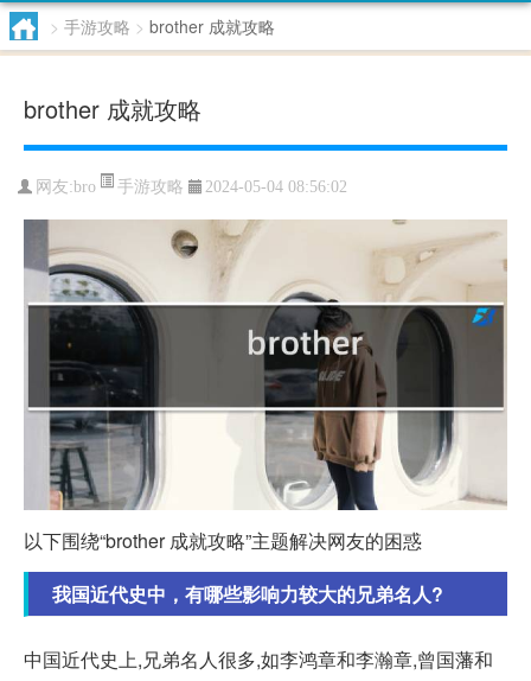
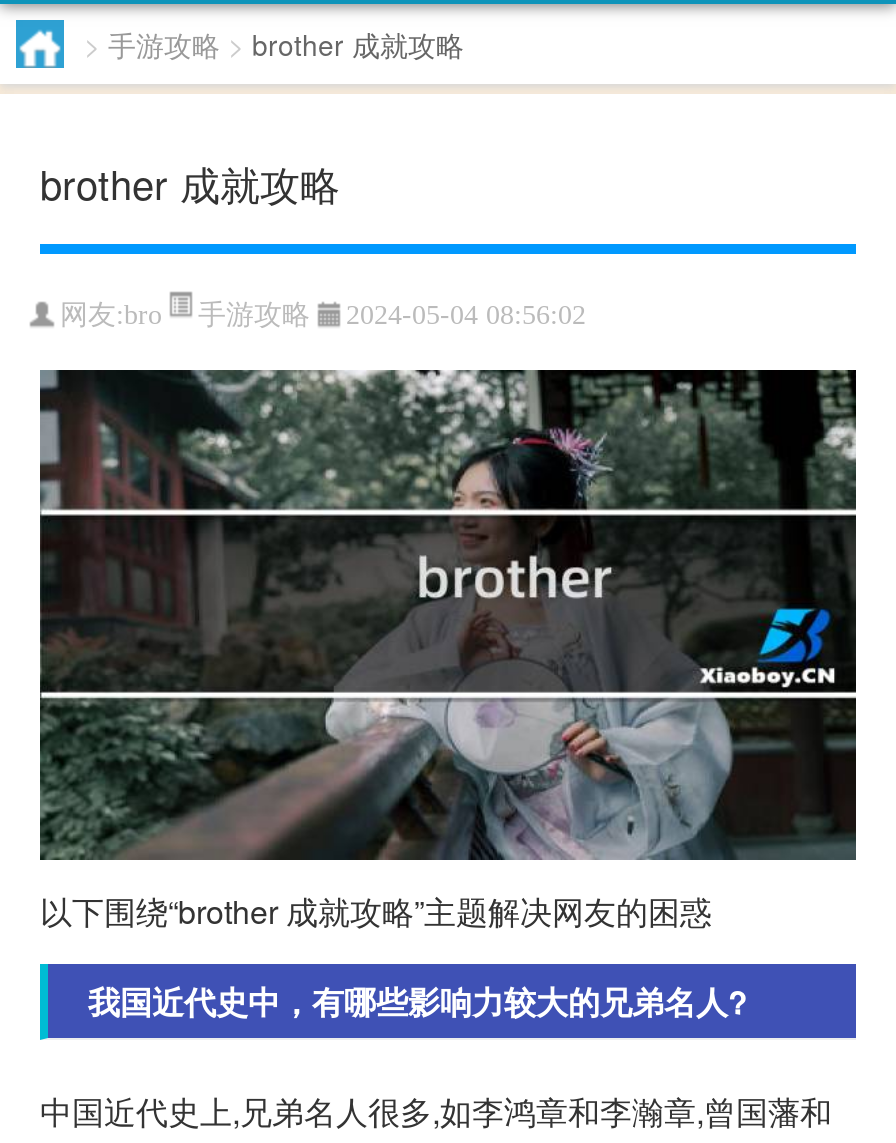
- [image]
+ [image]
